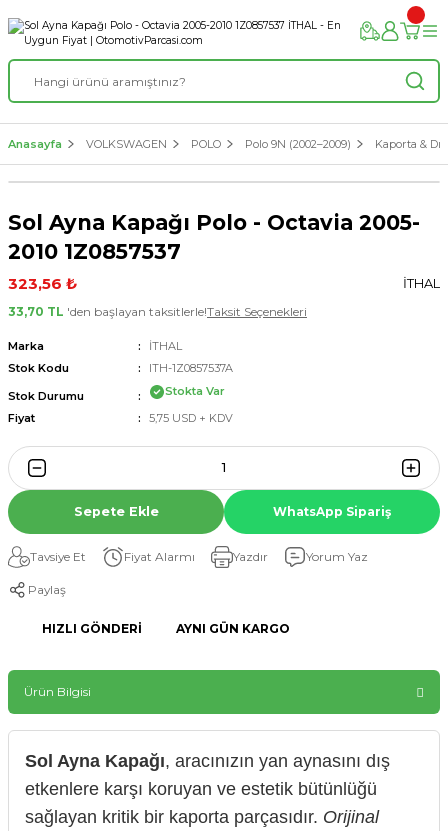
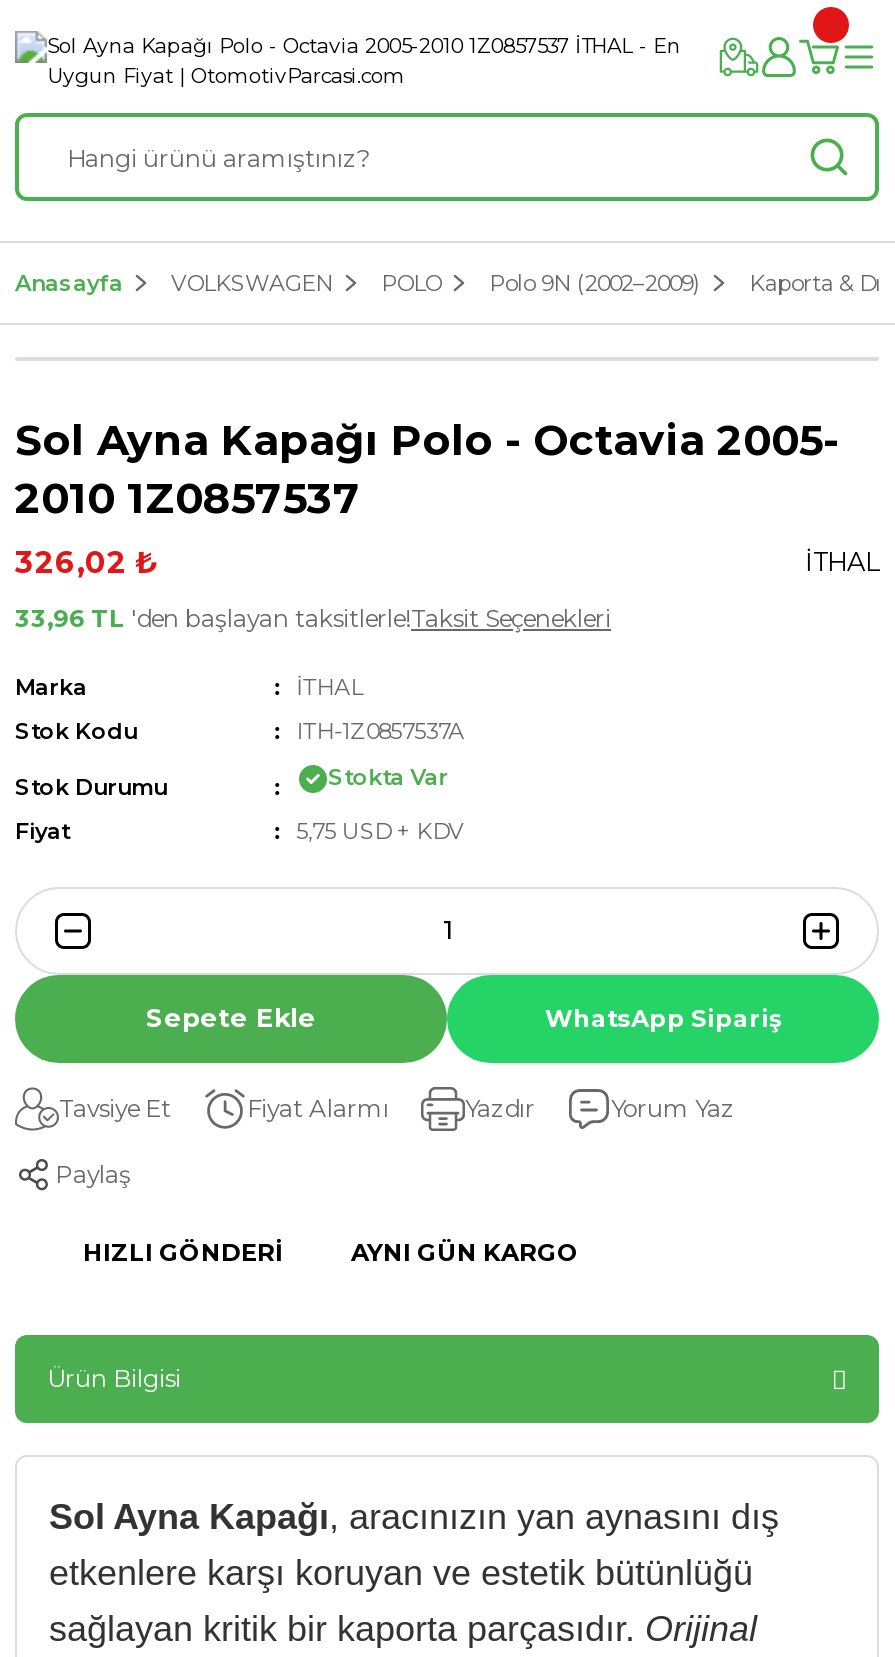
- 323,56 ₺
+ 326,02 ₺

- 33,70 TL 'den başlayan taksitlerle!Taksit Seçenekleri
+ 33,96 TL 'den başlayan taksitlerle!Taksit Seçenekleri
